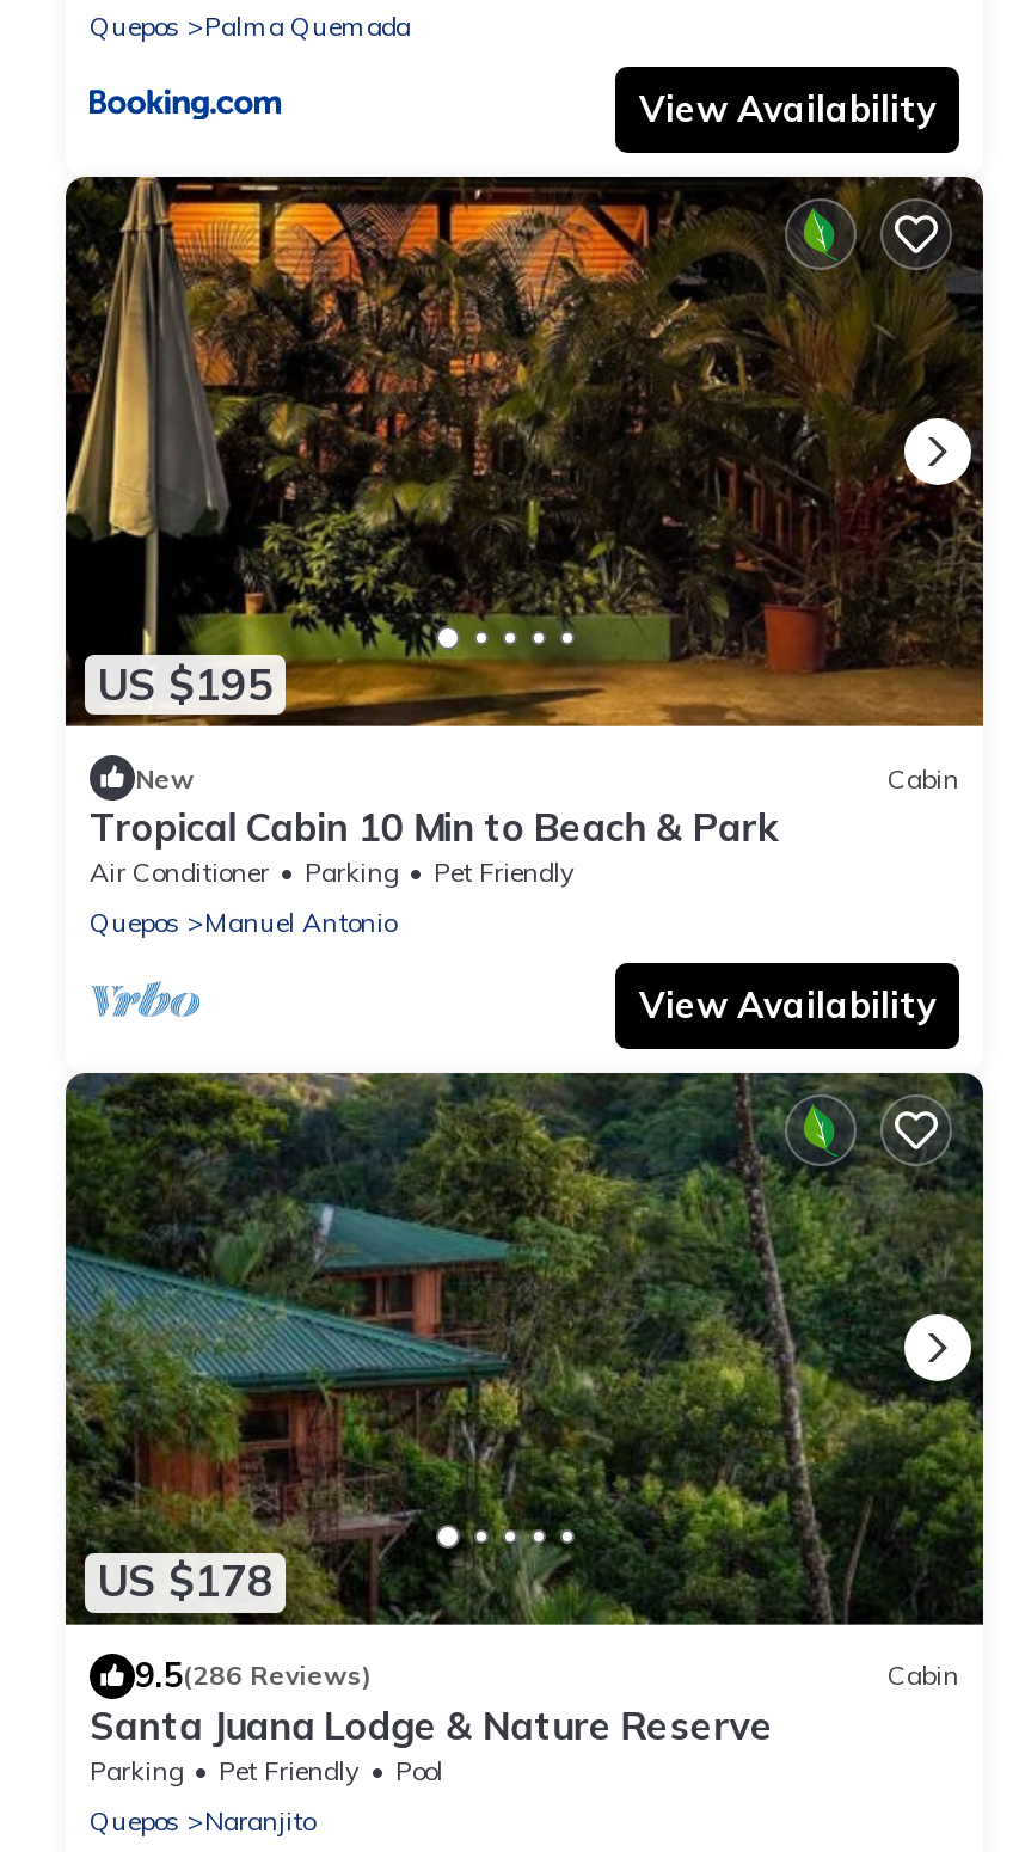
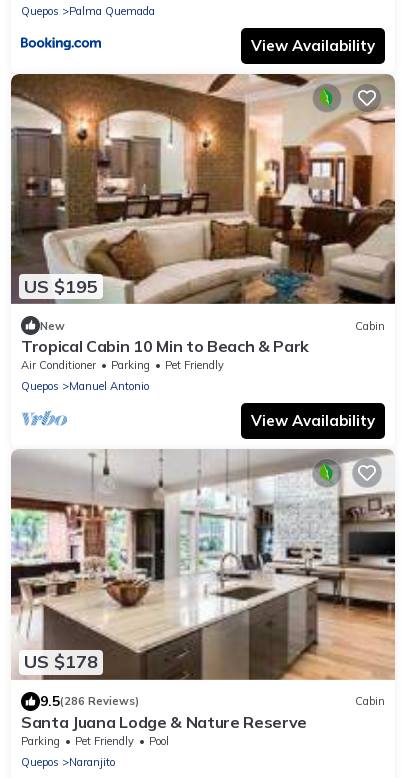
- [image]
+ [image]

- [image]
+ [image]
